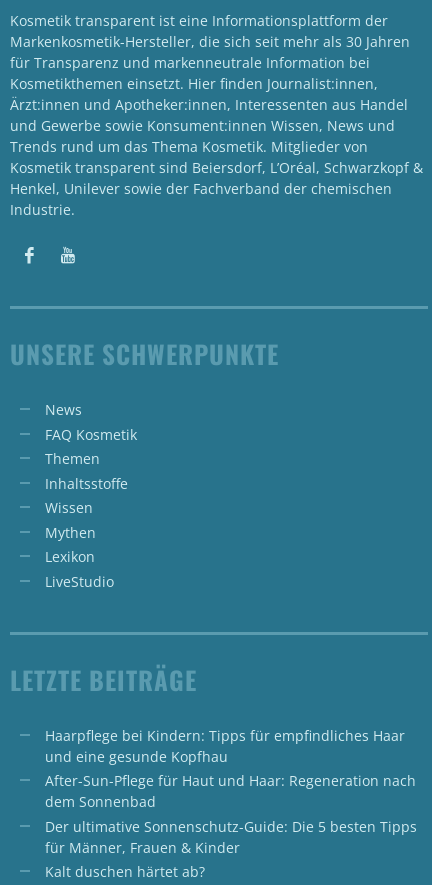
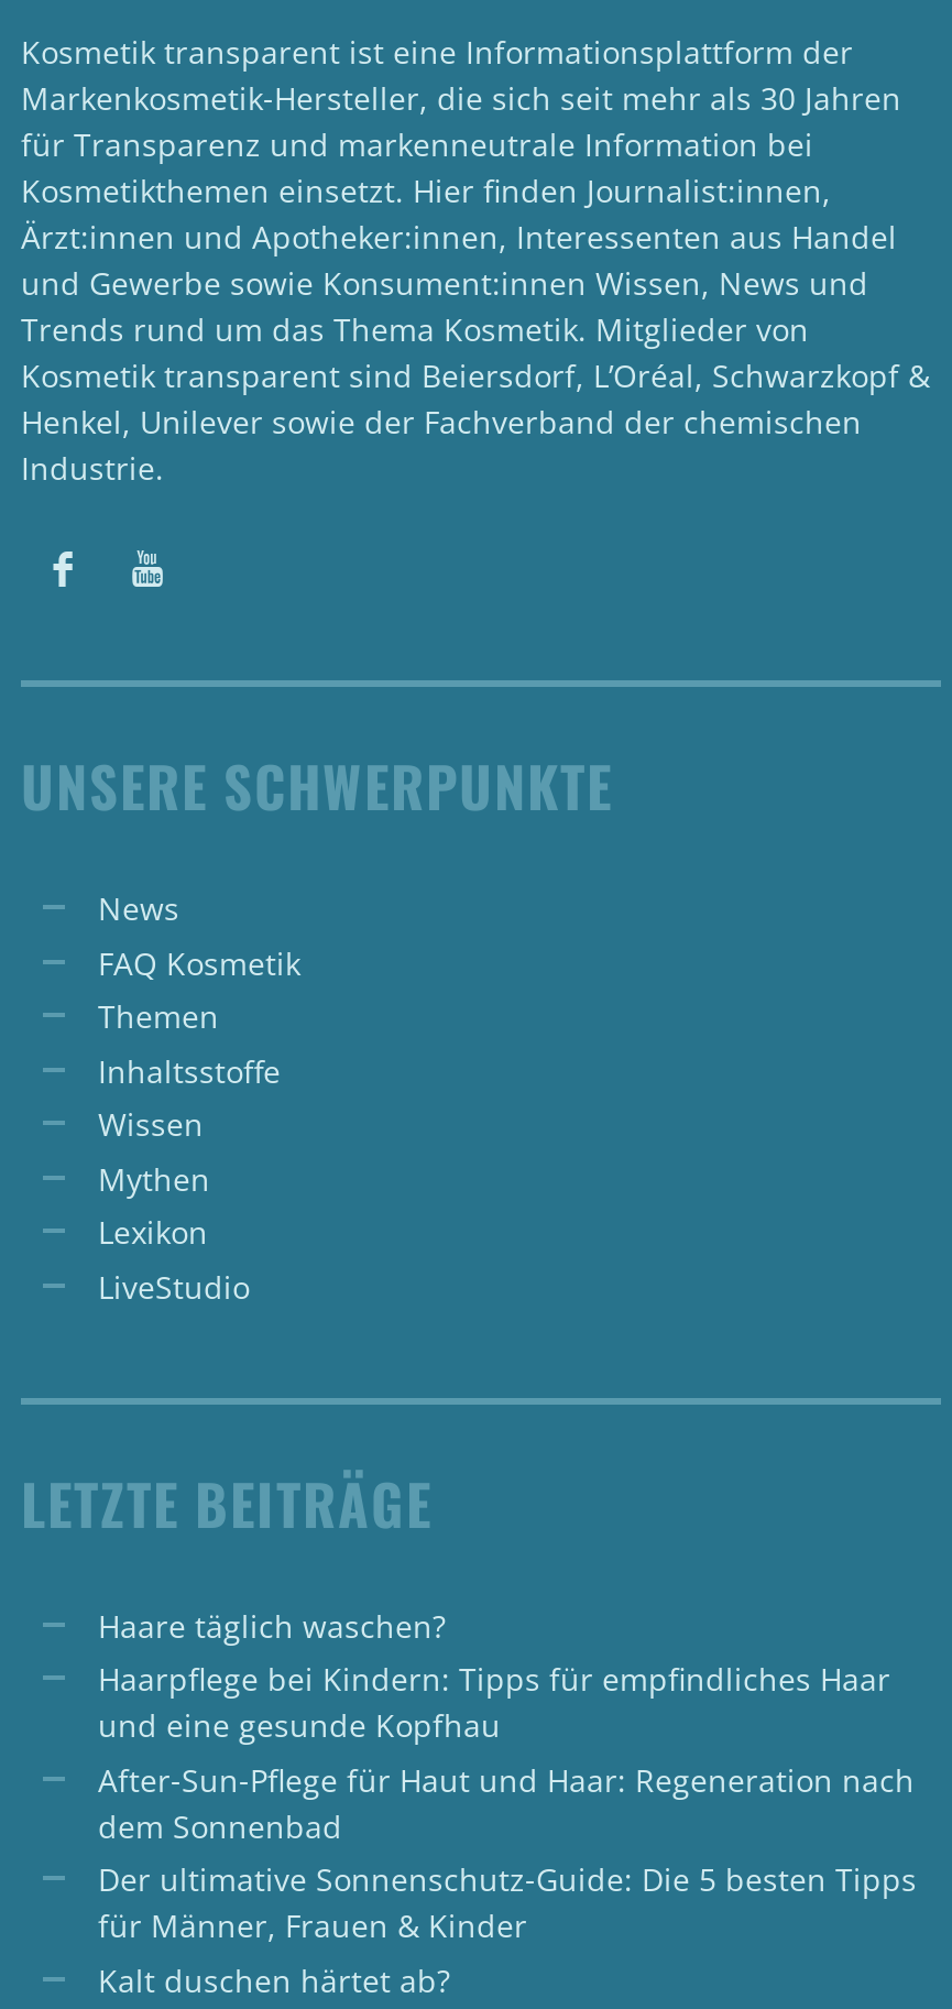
+ Haare täglich waschen?
